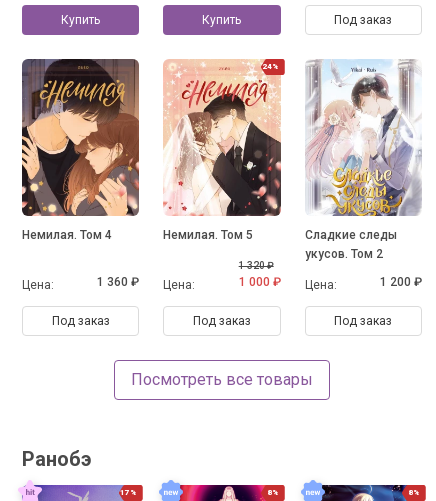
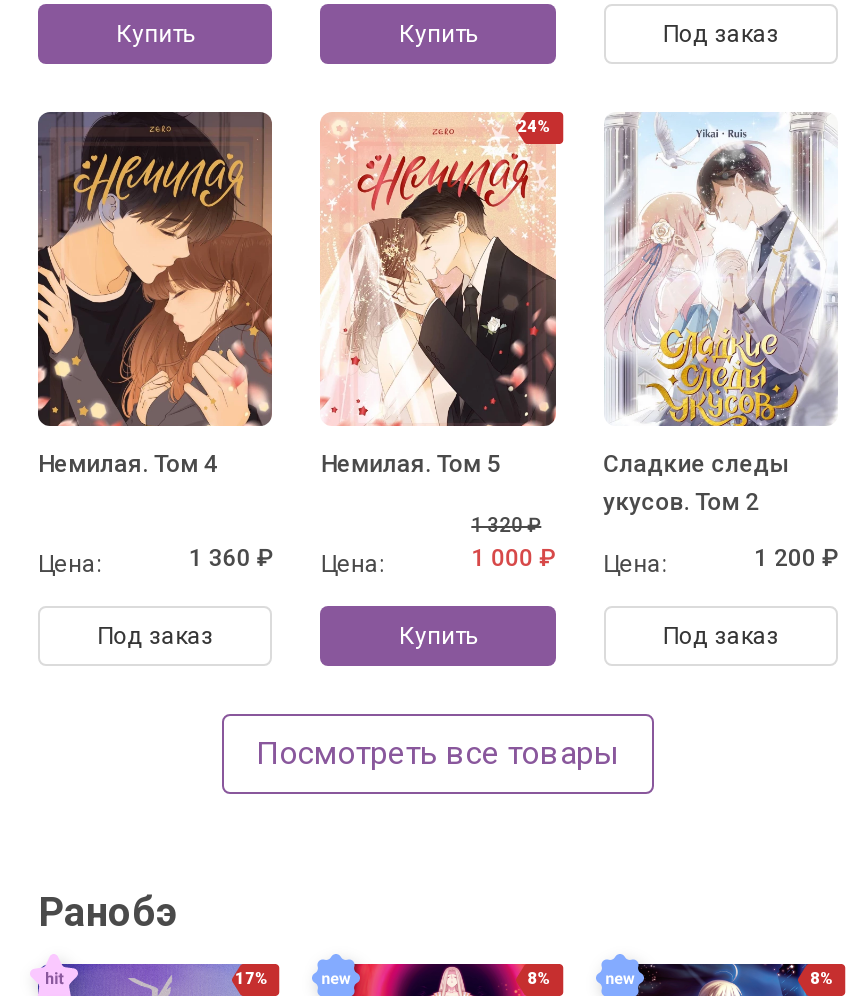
- Под заказ
+ Купить
